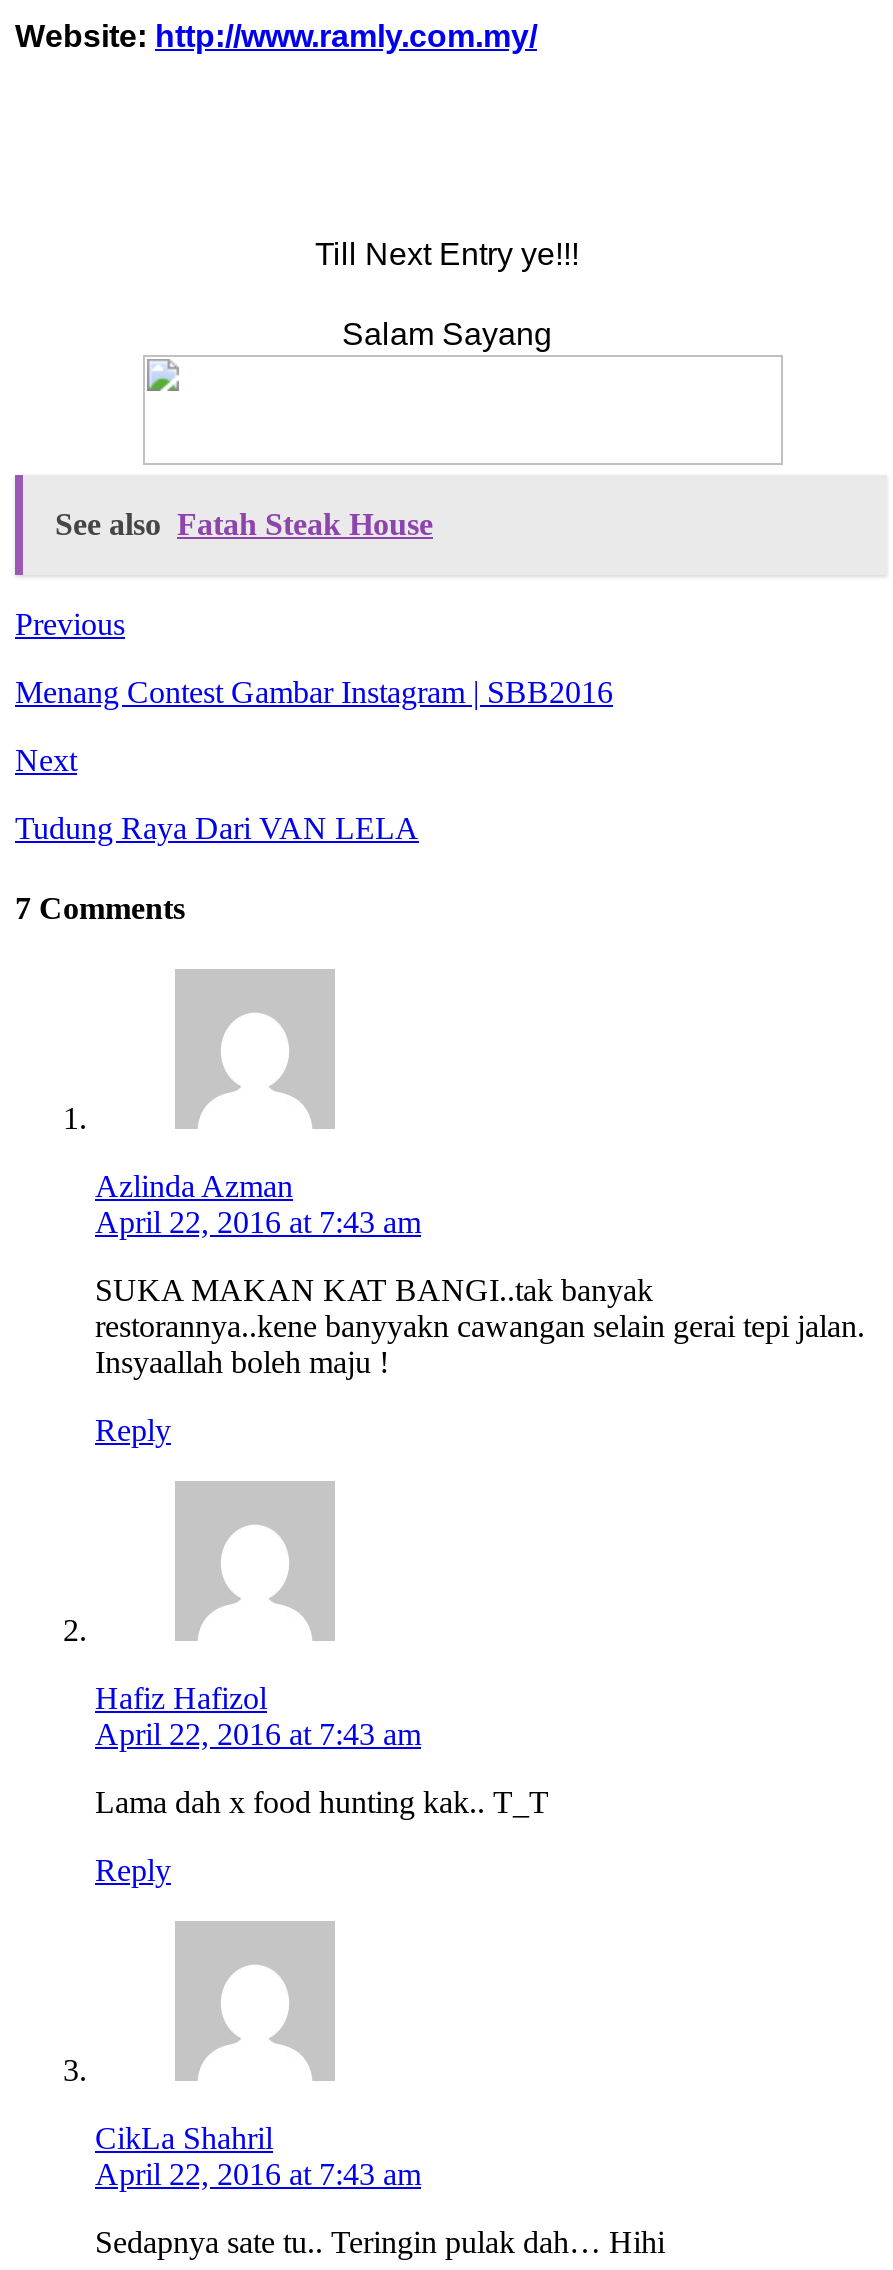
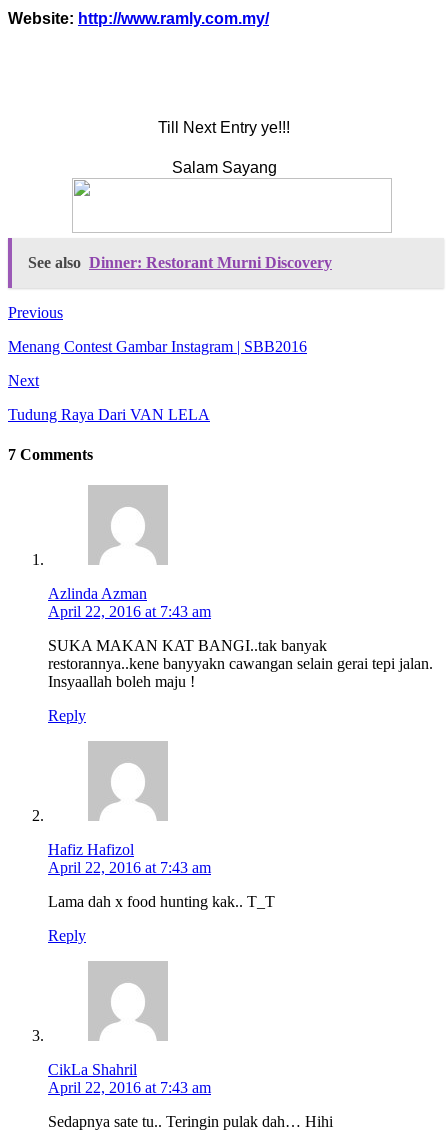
- See also Fatah Steak House
+ See also Dinner: Restorant Murni Discovery
